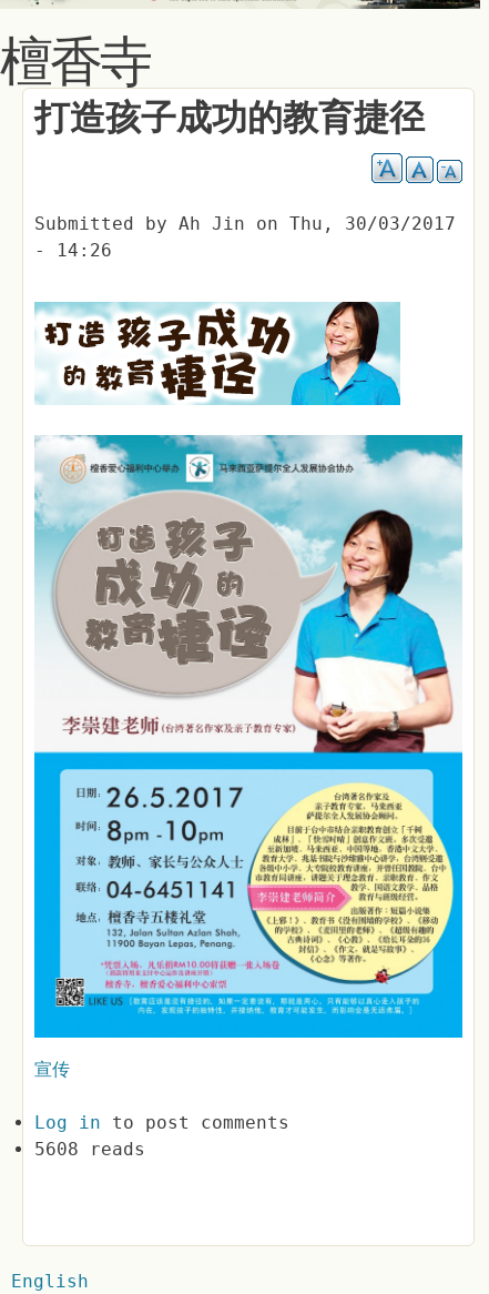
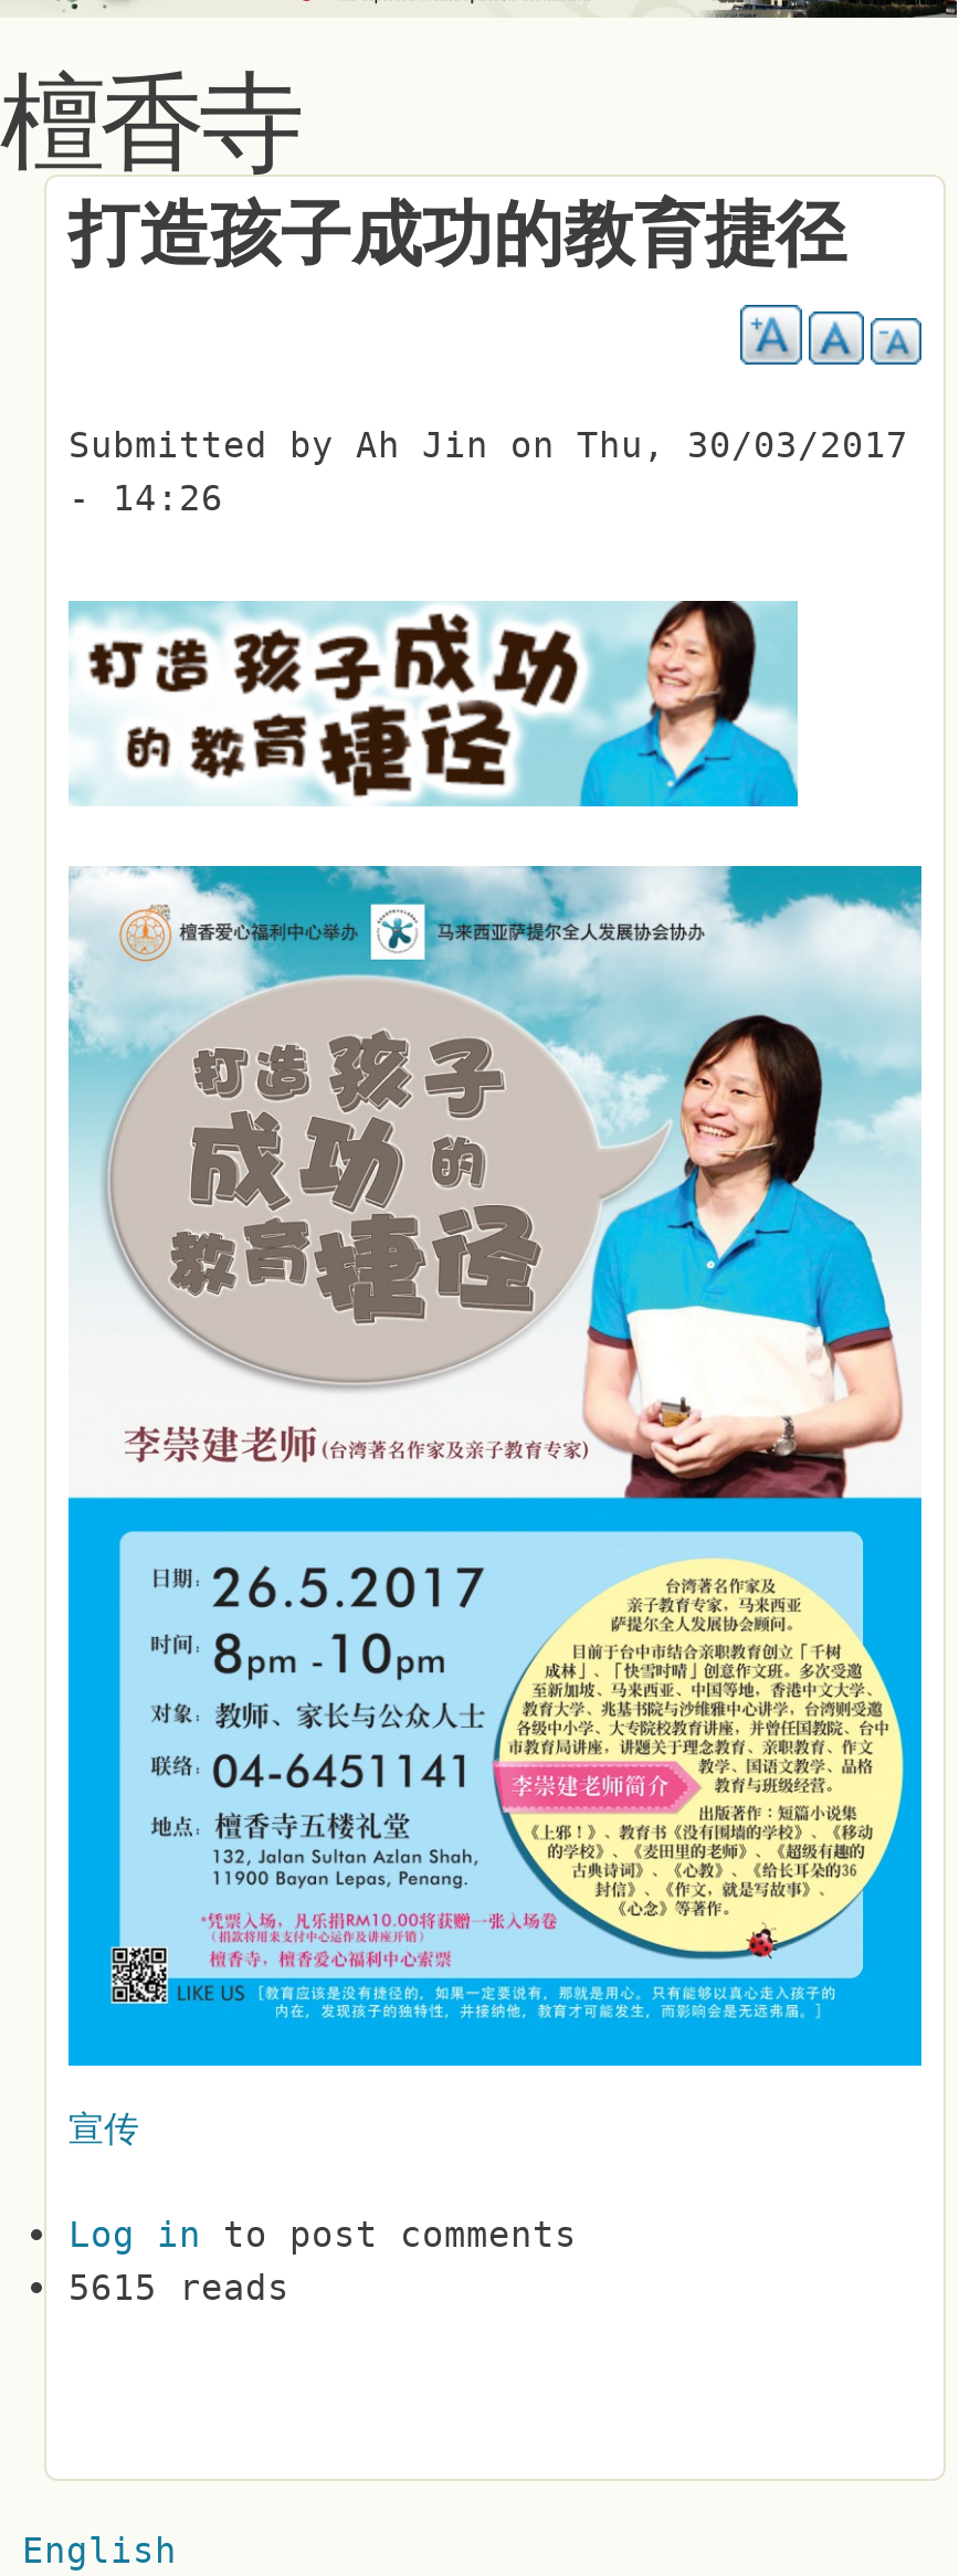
- 5608 reads
+ 5615 reads
